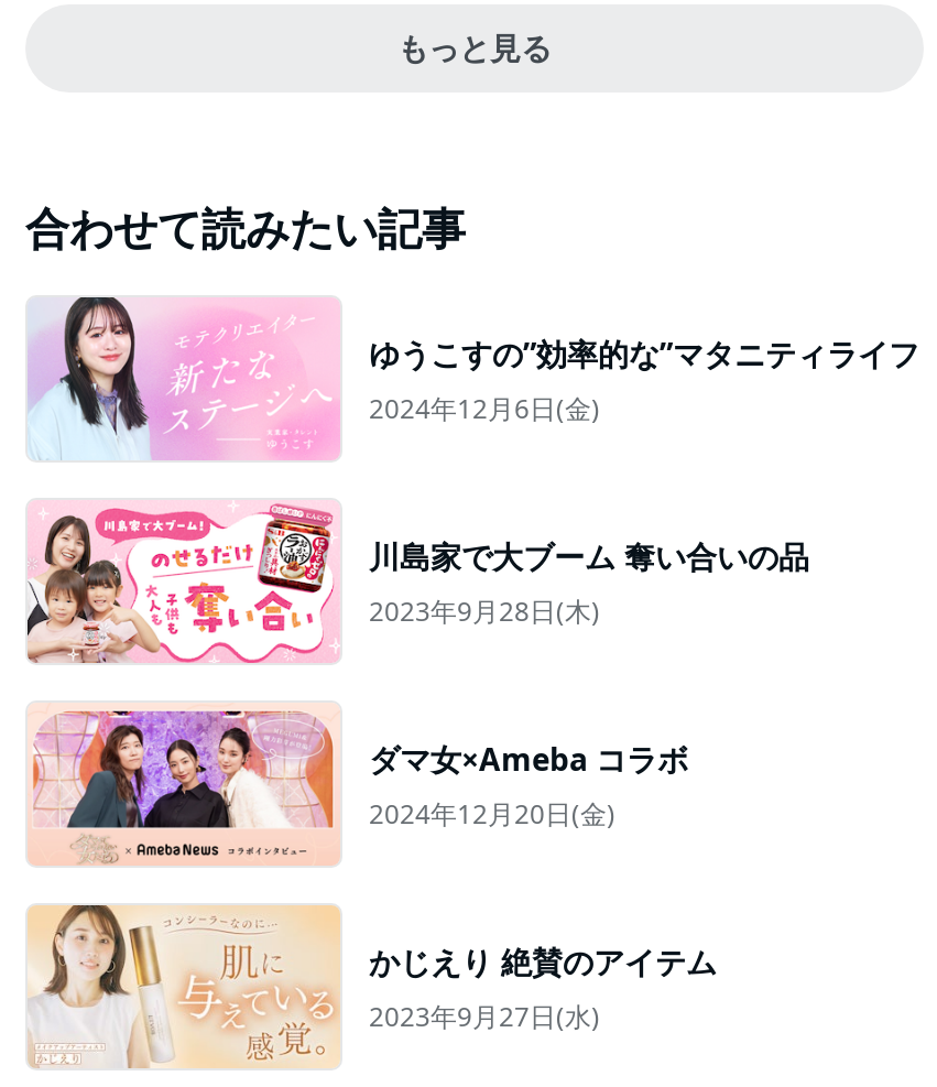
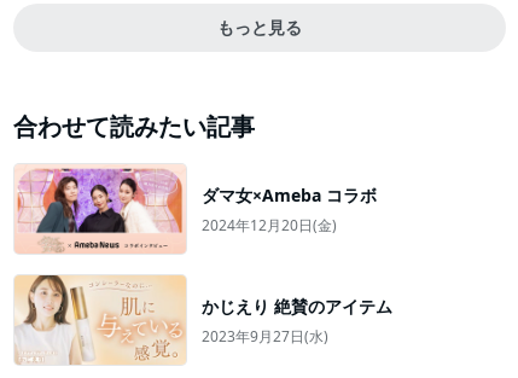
- [image]
- ゆうこすの”効率的な”マタニティライフ
- 2024年12月6日(金)

- [image]
- 川島家で大ブーム 奪い合いの品
- 2023年9月28日(木)
